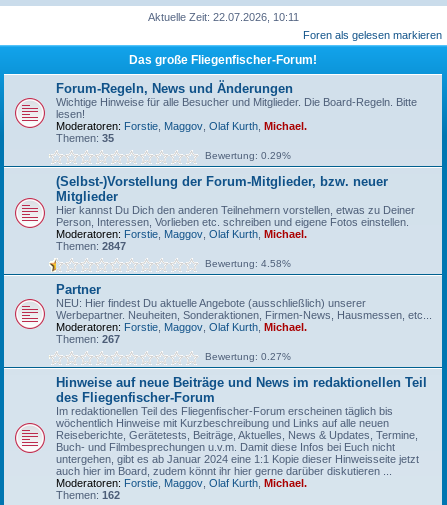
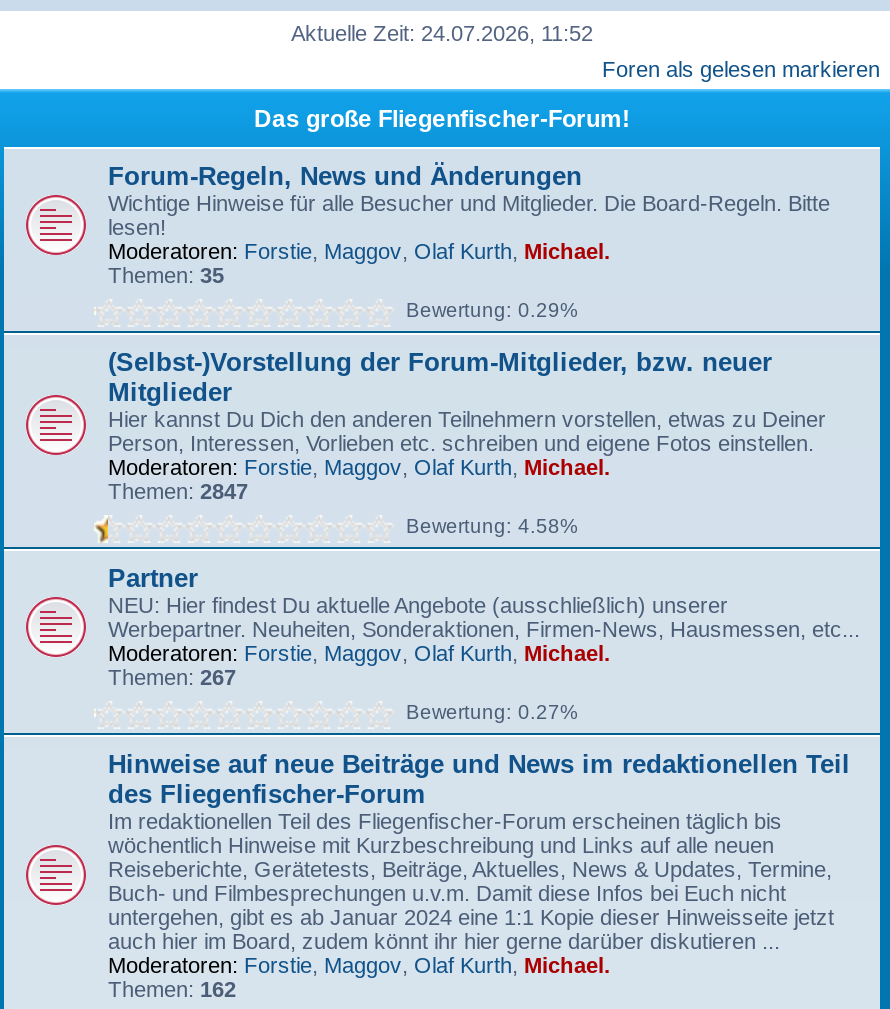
- Aktuelle Zeit: 22.07.2026, 10:11
+ Aktuelle Zeit: 24.07.2026, 11:52
